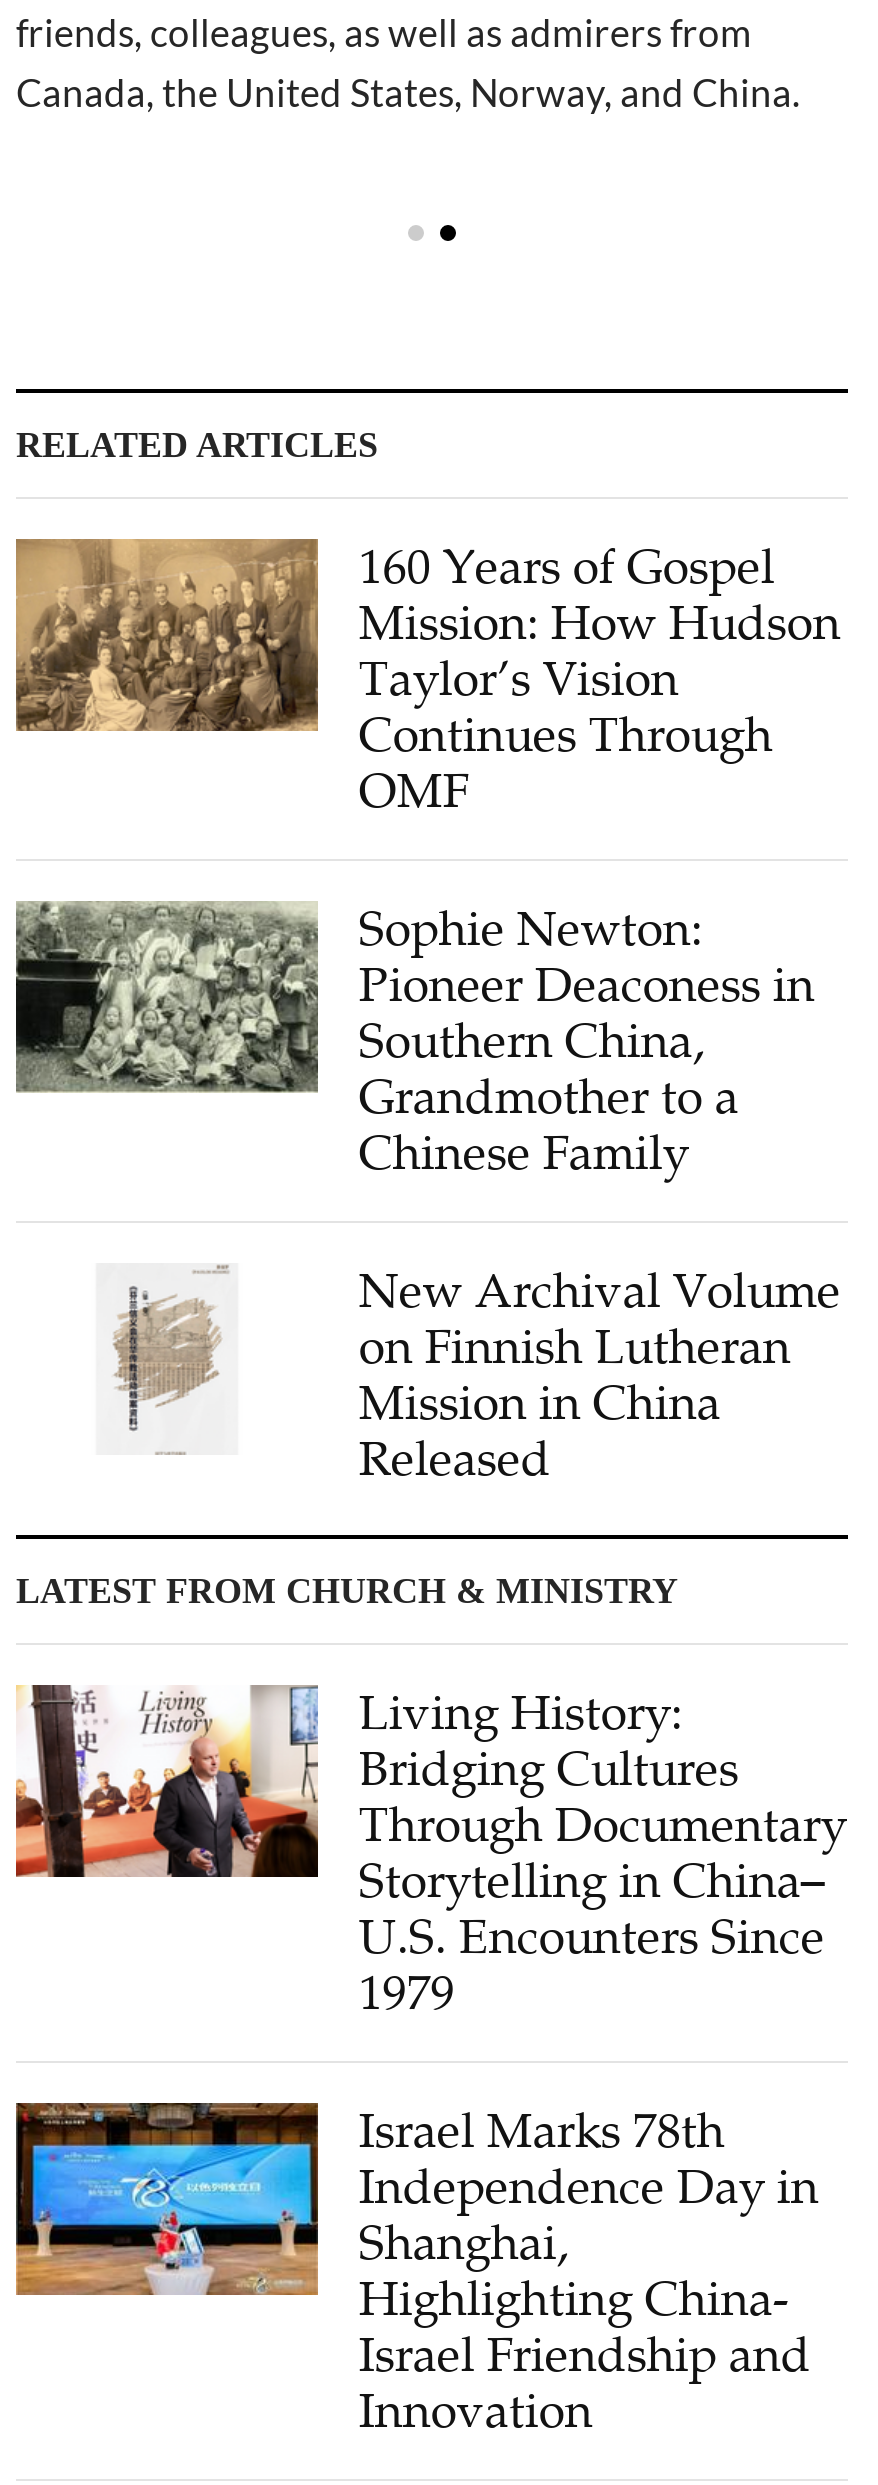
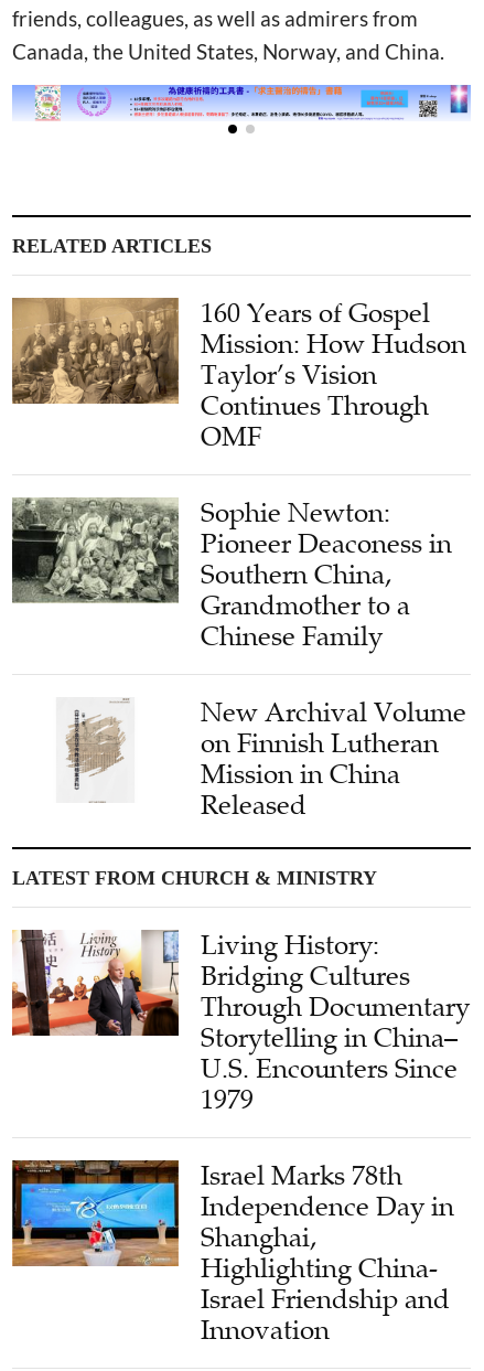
+ [image]
